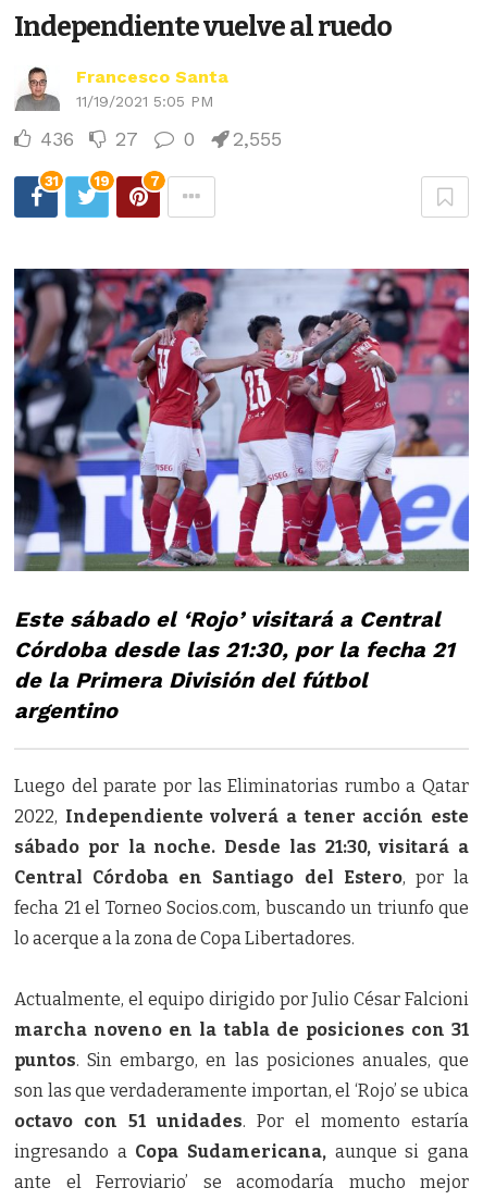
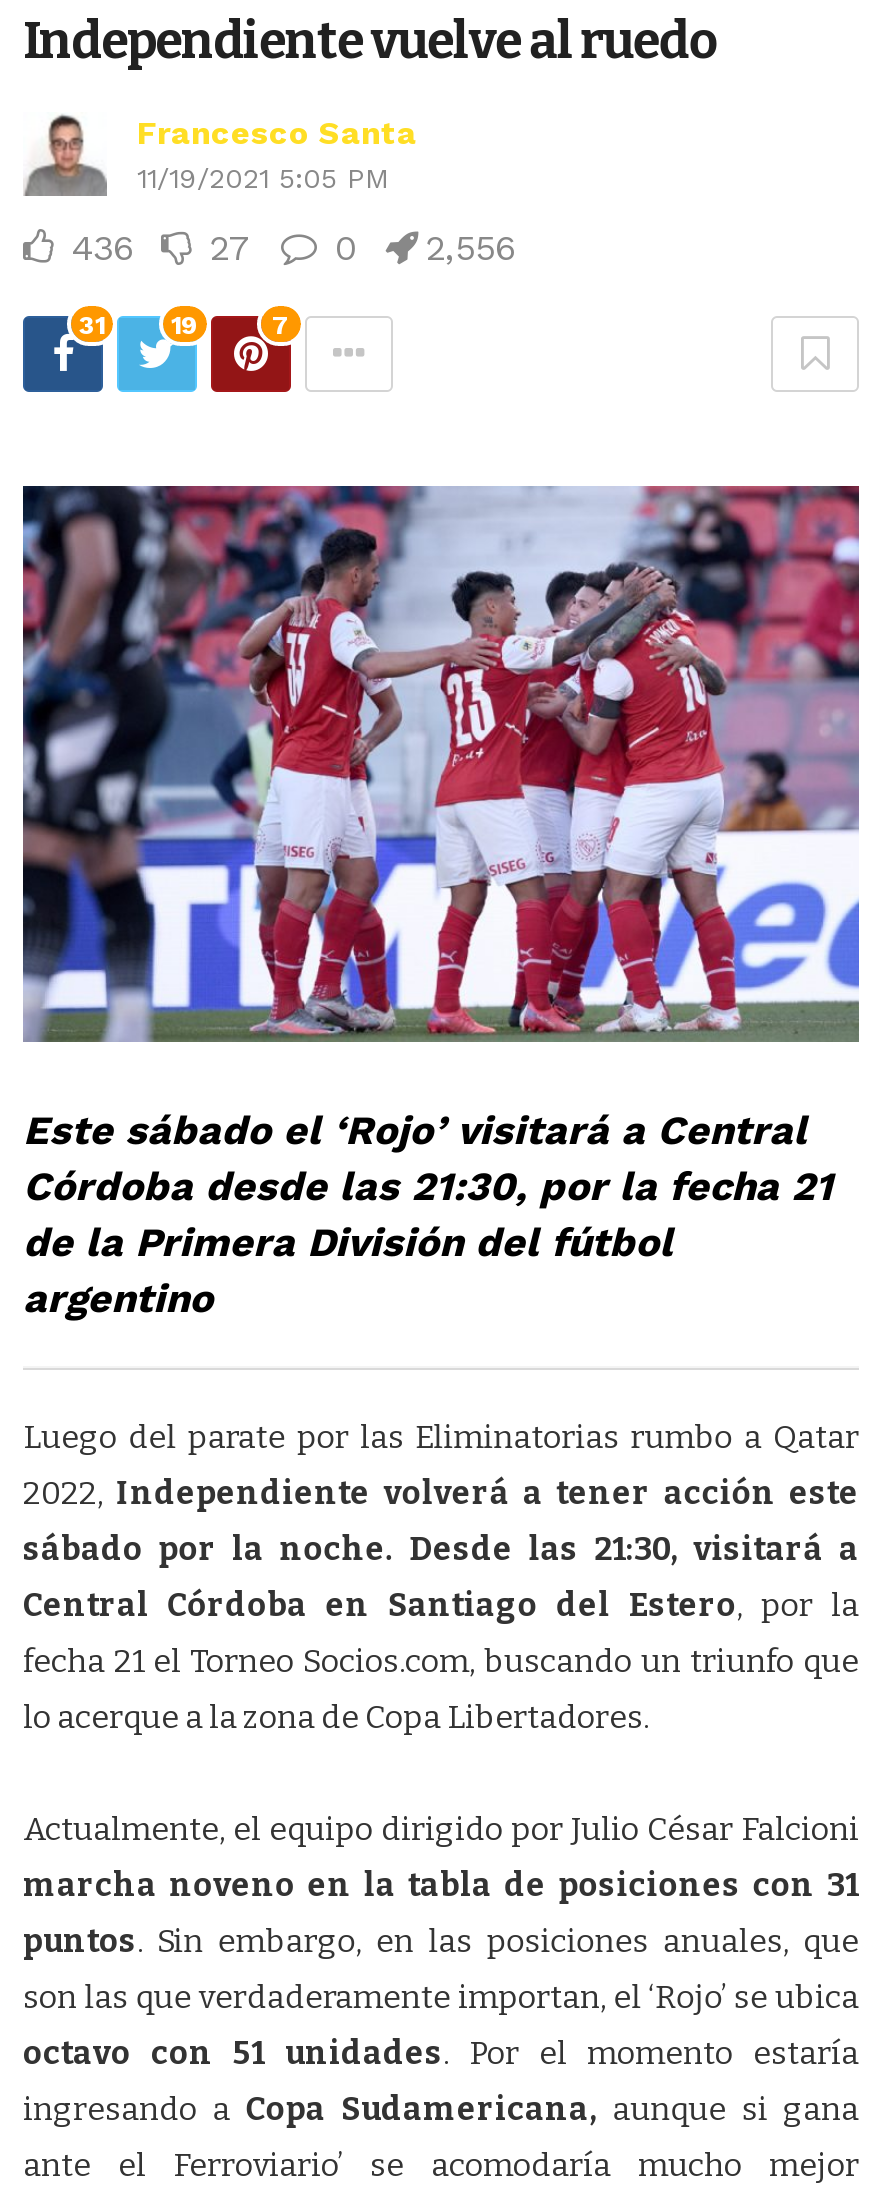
- 2,555
+ 2,556
